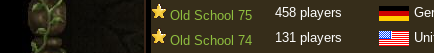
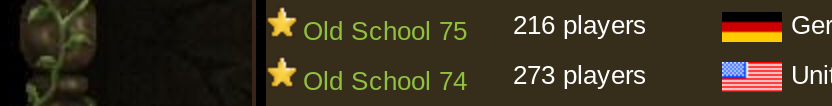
- Old School 75 458 players
+ Old School 75 216 players

- Old School 74 131 players
+ Old School 74 273 players
